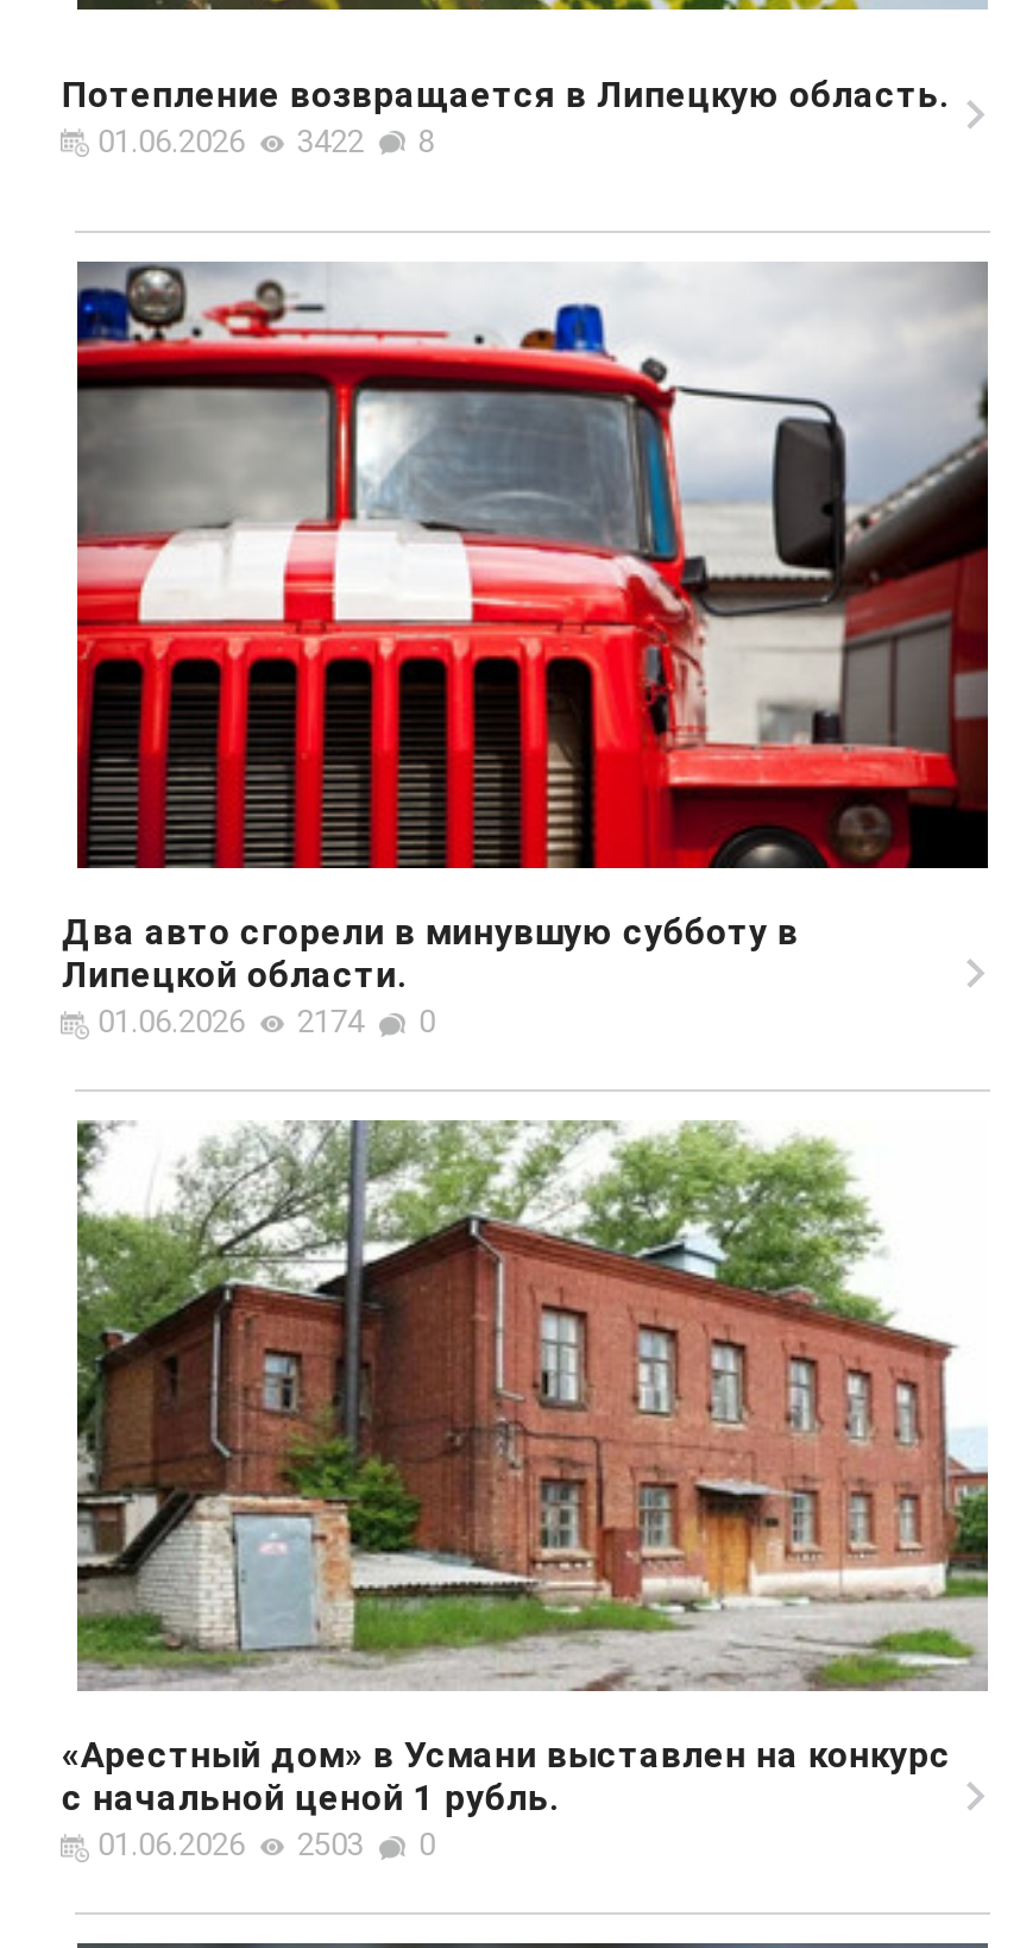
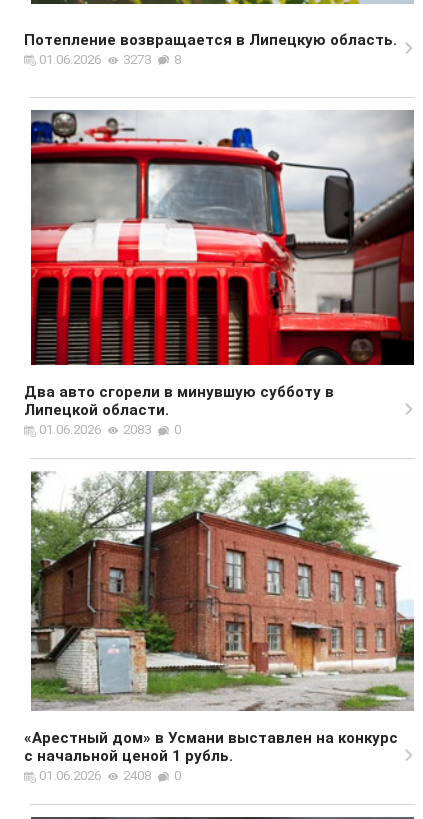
- 01.06.2026 3422 8
+ 01.06.2026 3273 8

- 01.06.2026 2174 0
+ 01.06.2026 2083 0

- 01.06.2026 2503 0
+ 01.06.2026 2408 0
